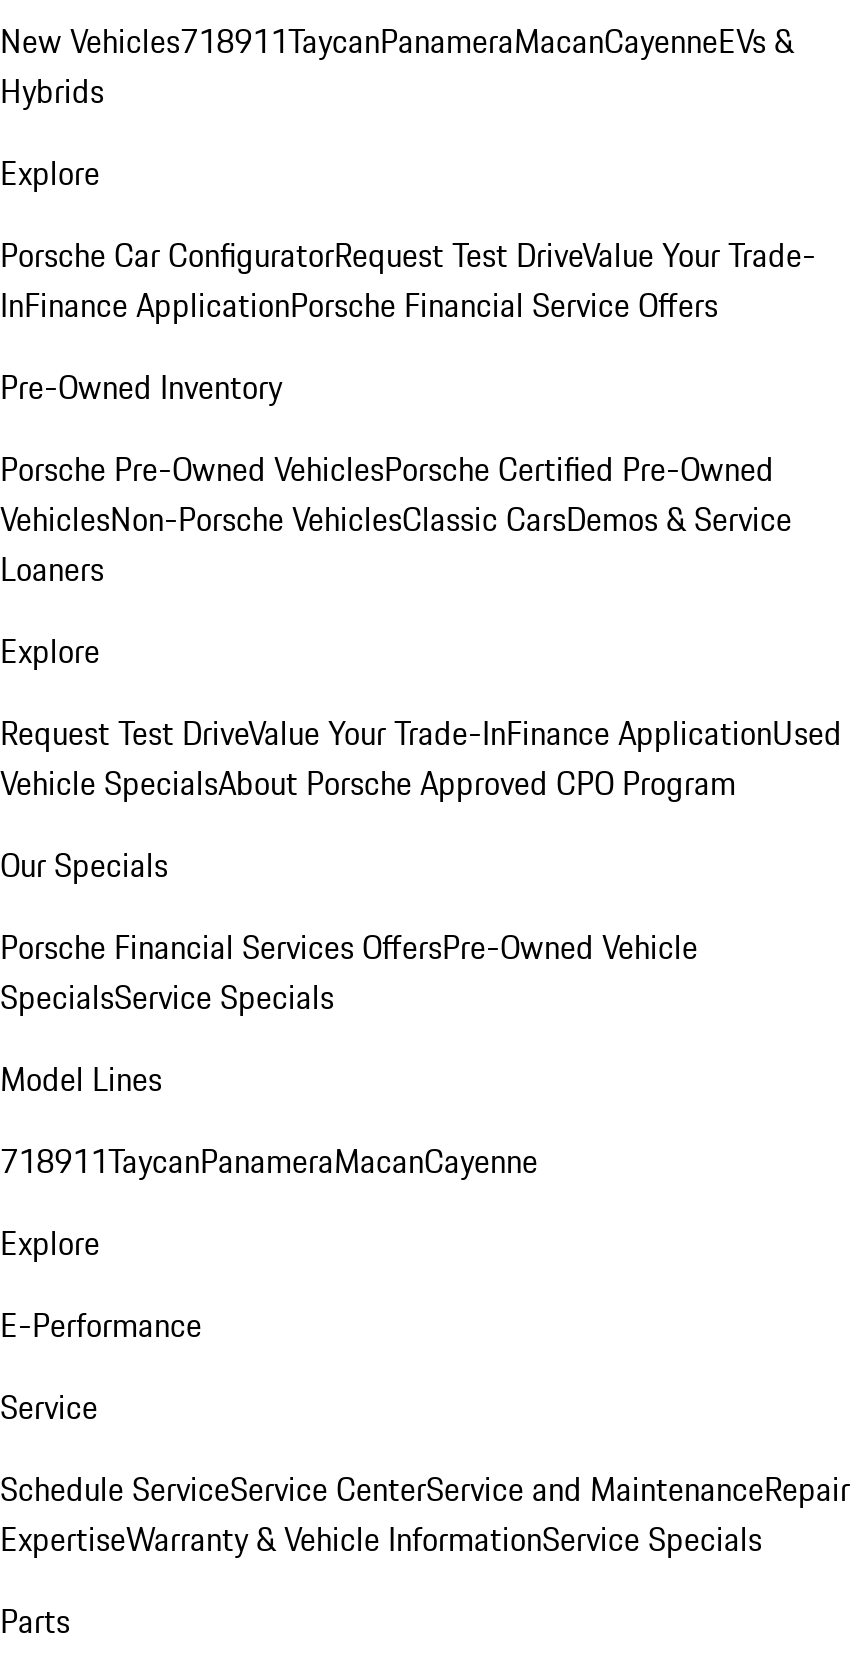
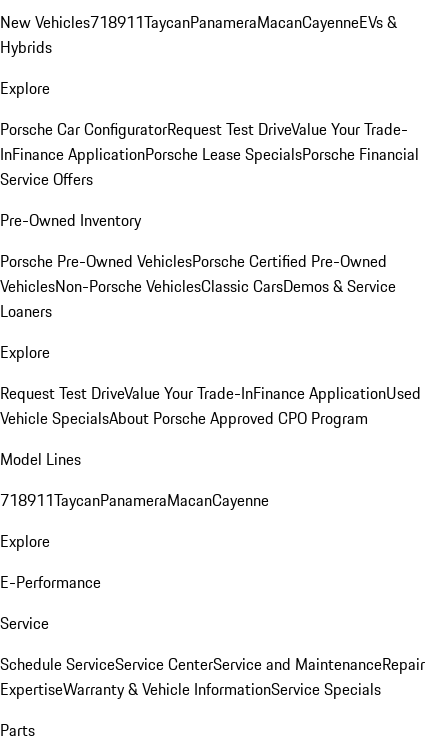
- InFinance ApplicationPorsche Financial Service Offers
+ InFinance ApplicationPorsche Lease SpecialsPorsche Financial
+ Service Offers

moved down: Pre-Owned Inventory | Porsche Pre-Owned VehiclesPorsche Certified Pre-Owned | VehiclesNon-Porsche VehiclesClassic CarsDemos & Service | Loaners | Explore | Request Test DriveValue Your Trade-InFinance ApplicationUsed | Vehicle SpecialsAbout Porsche Approved CPO Program

- Our Specials
- Porsche Financial Services OffersPre-Owned Vehicle
- SpecialsService Specials
